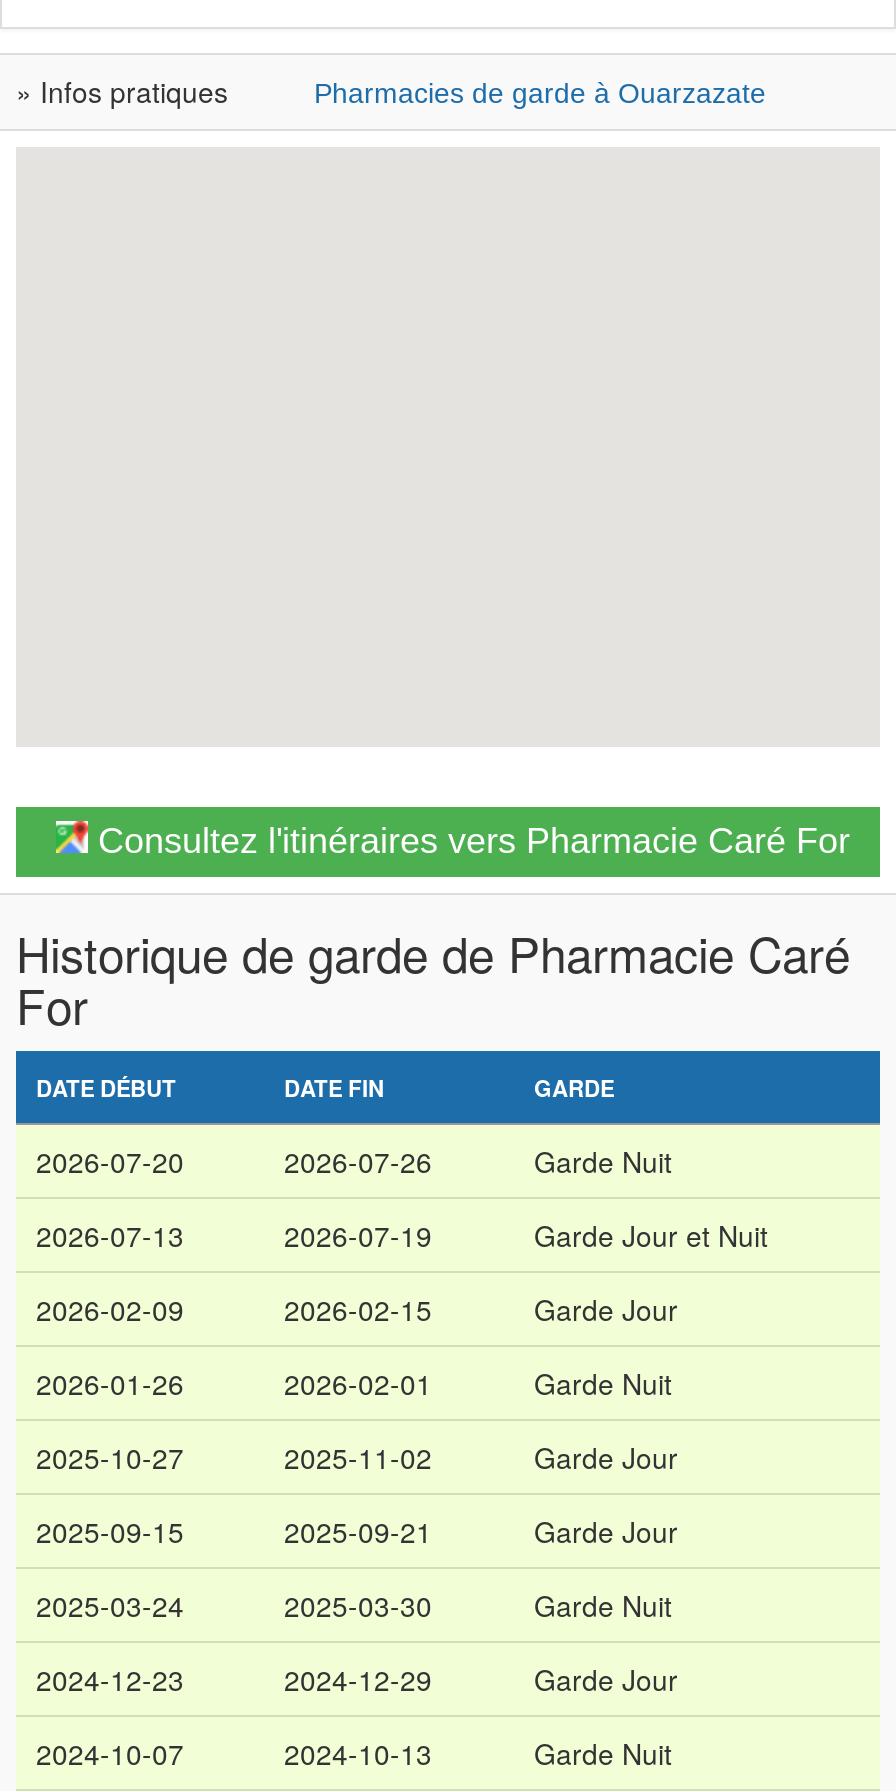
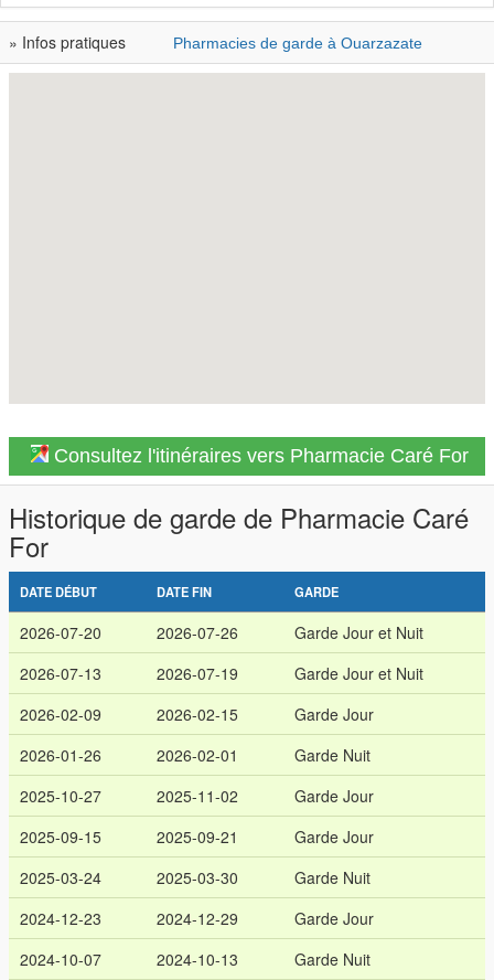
- Garde Nuit
+ Garde Jour et Nuit
